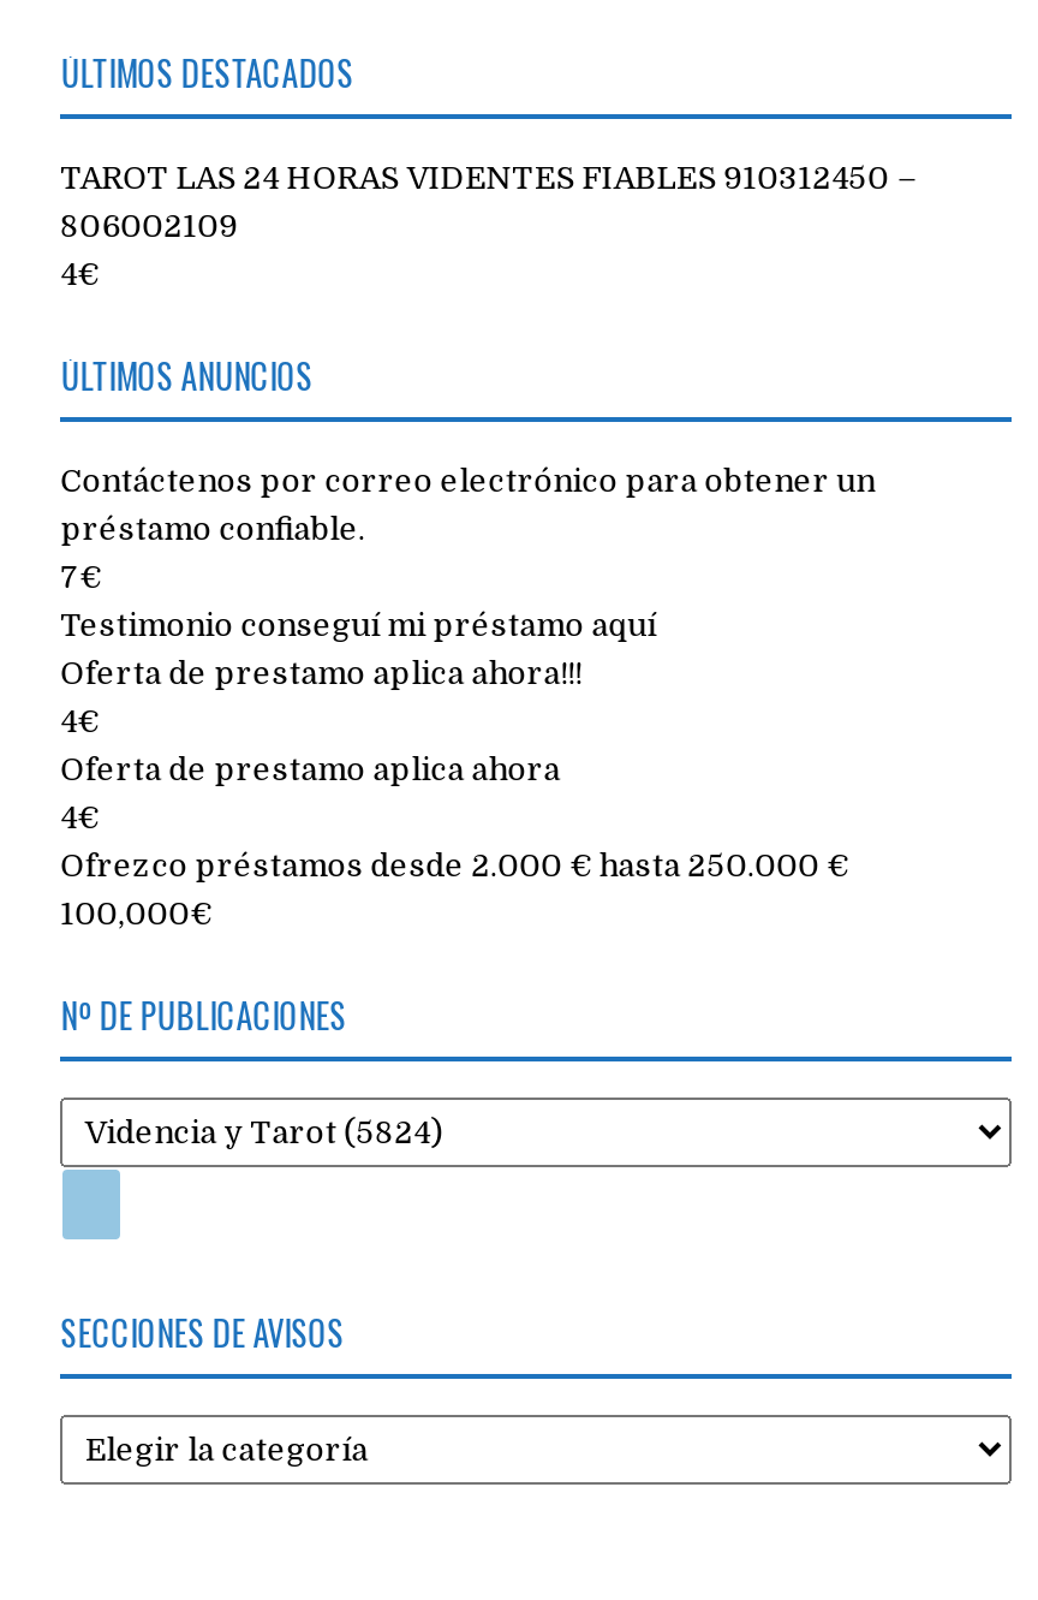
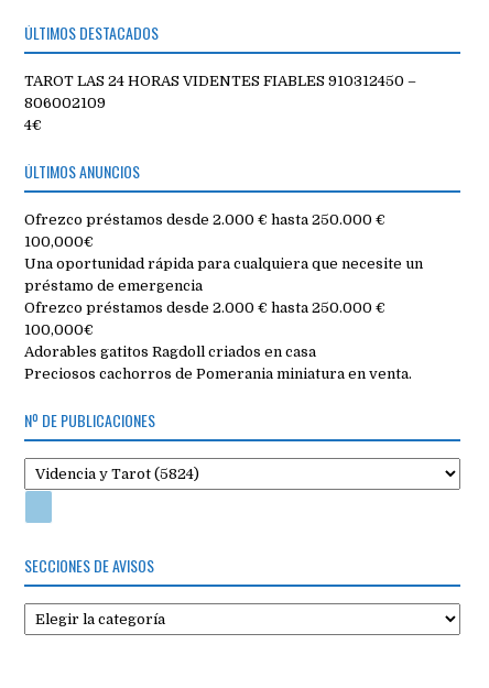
- Contáctenos por correo electrónico para obtener un
- préstamo confiable.
- 7€
- Testimonio conseguí mi préstamo aquí
- Oferta de prestamo aplica ahora!!!
- 4€
- Oferta de prestamo aplica ahora
- 4€

moved up: Ofrezco préstamos desde 2.000 € hasta 250.000 € | 100,000€

+ Una oportunidad rápida para cualquiera que necesite un
+ préstamo de emergencia
+ Ofrezco préstamos desde 2.000 € hasta 250.000 €
+ 100,000€
+ Adorables gatitos Ragdoll criados en casa
+ Preciosos cachorros de Pomerania miniatura en venta.
